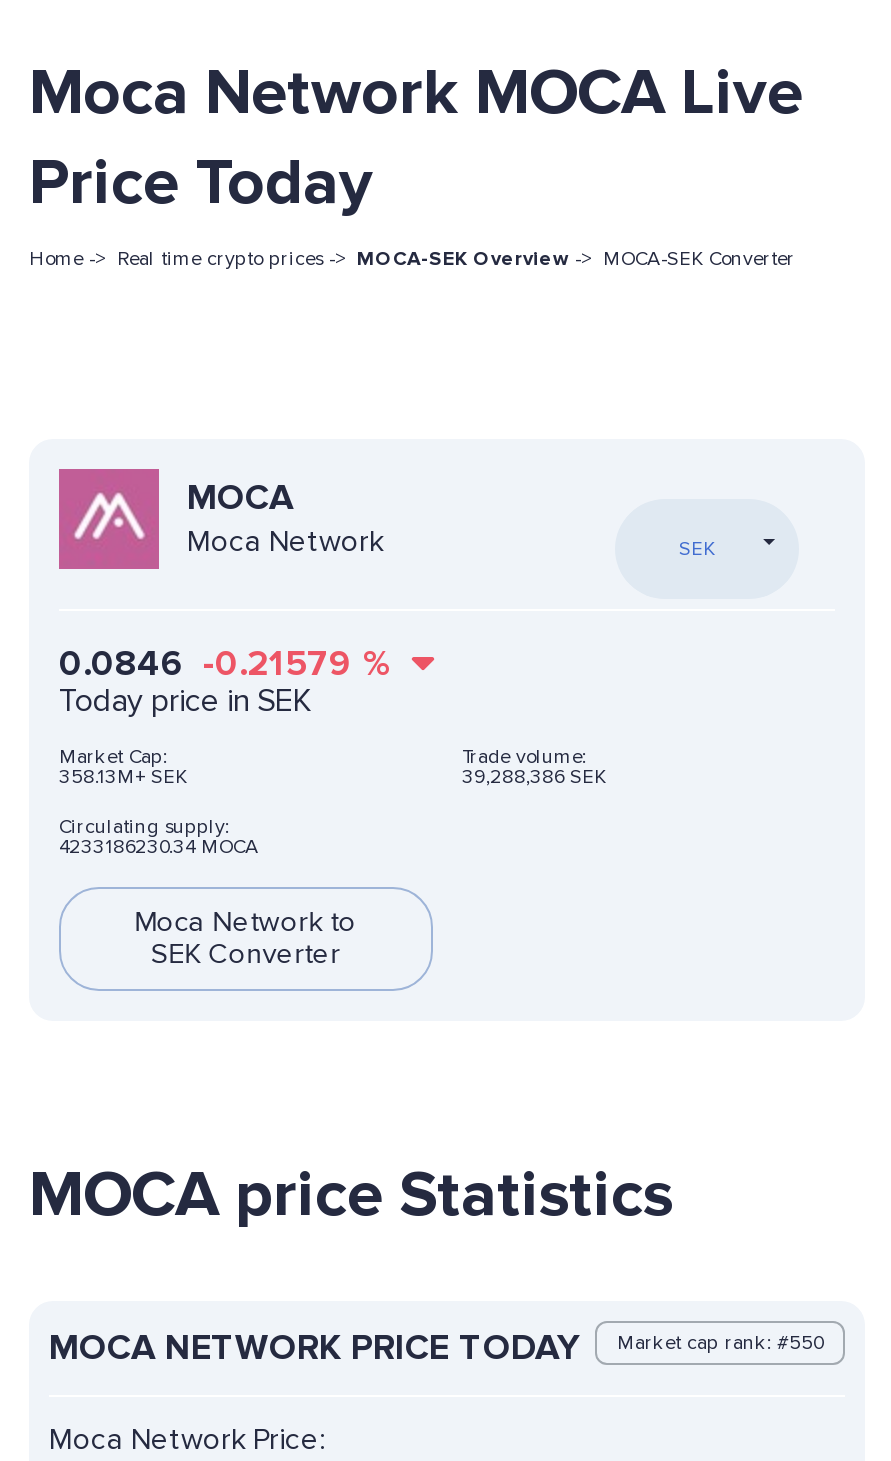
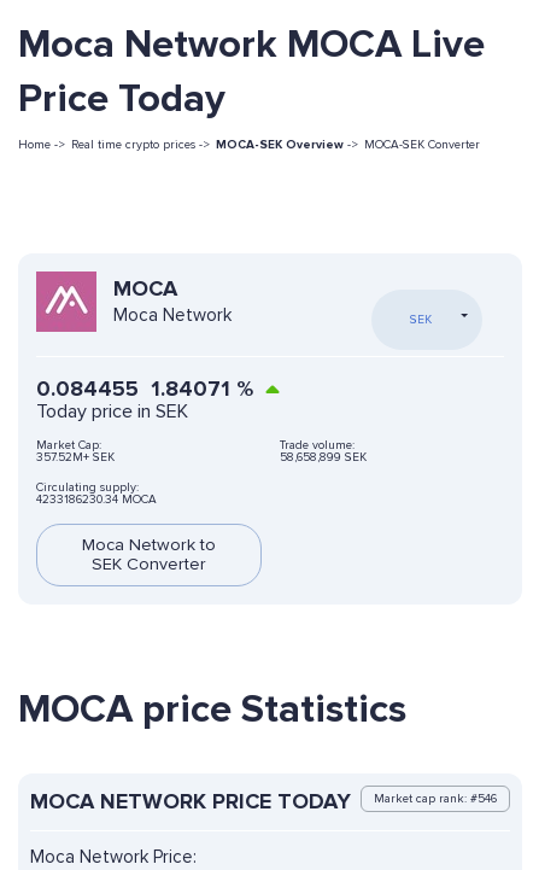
- 0.0846 -0.21579%
+ 0.084455 1.84071%

- 358.13M+ SEK
+ 357.52M+ SEK

- 39,288,386 SEK
+ 58,658,899 SEK

- Market cap rank: #550
+ Market cap rank: #546
